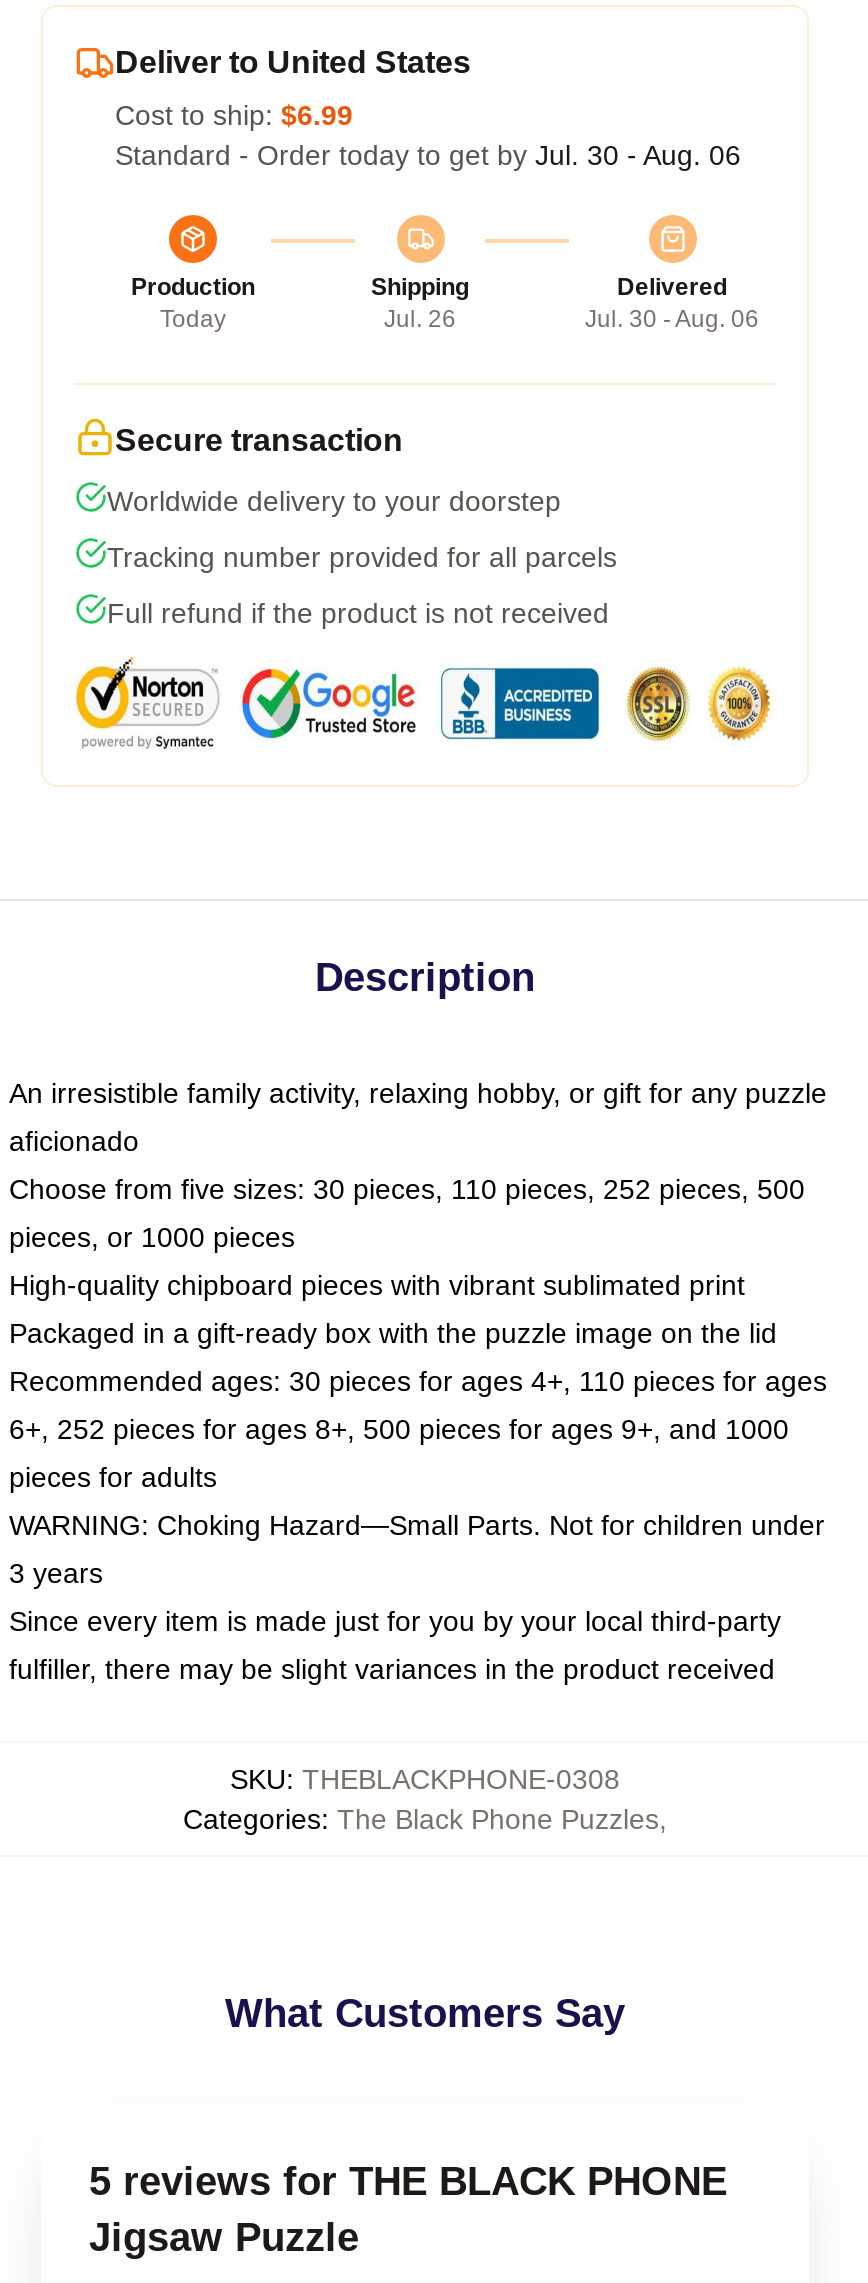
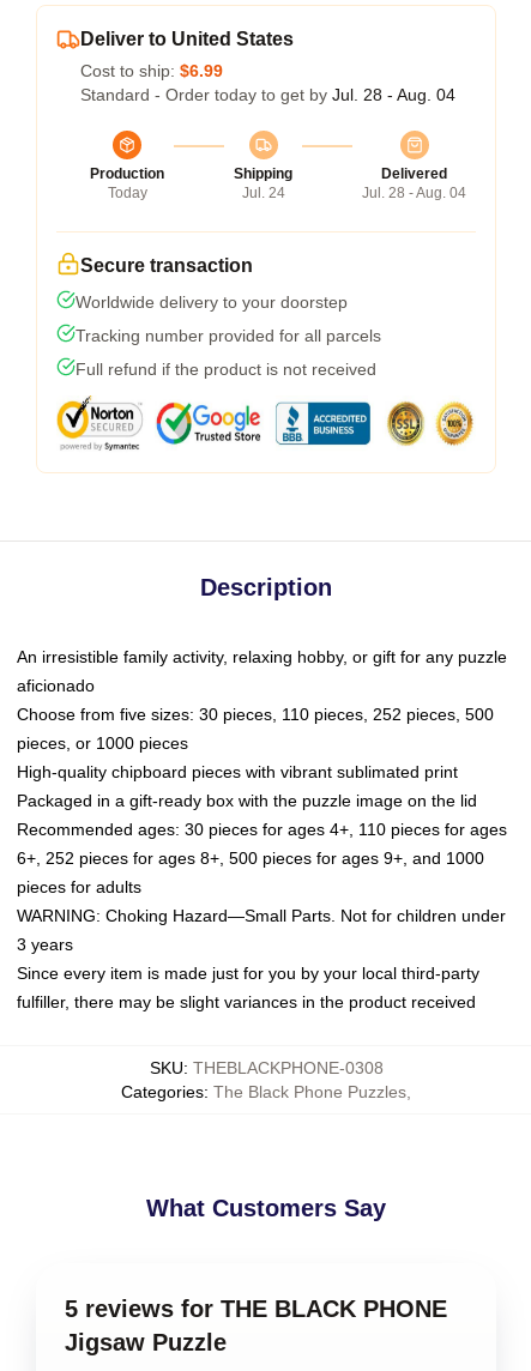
- Standard - Order today to get by Jul. 30 - Aug. 06
+ Standard - Order today to get by Jul. 28 - Aug. 04

- Jul. 26
+ Jul. 24

- Jul. 30 - Aug. 06
+ Jul. 28 - Aug. 04
